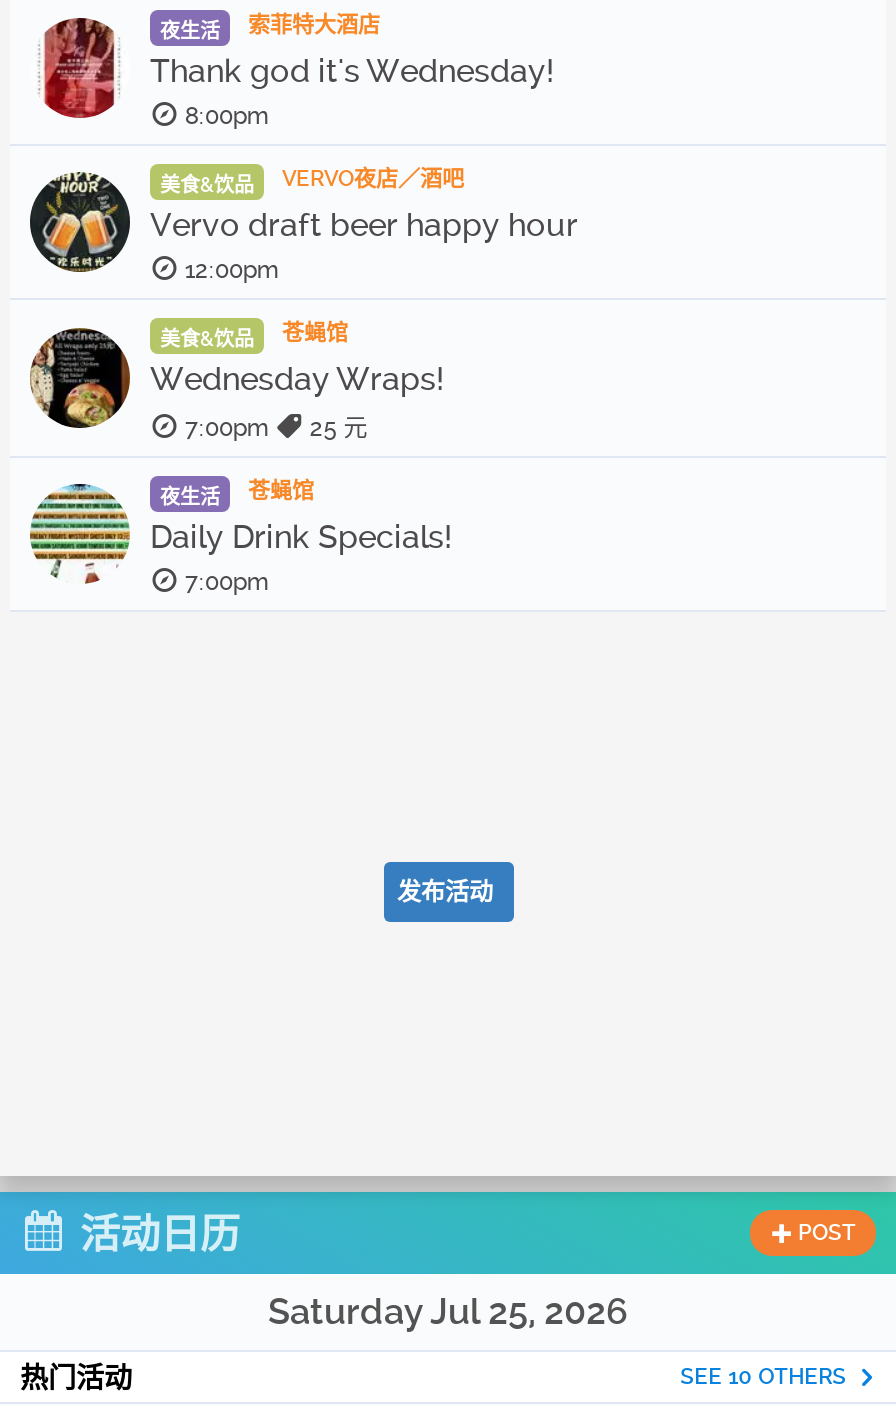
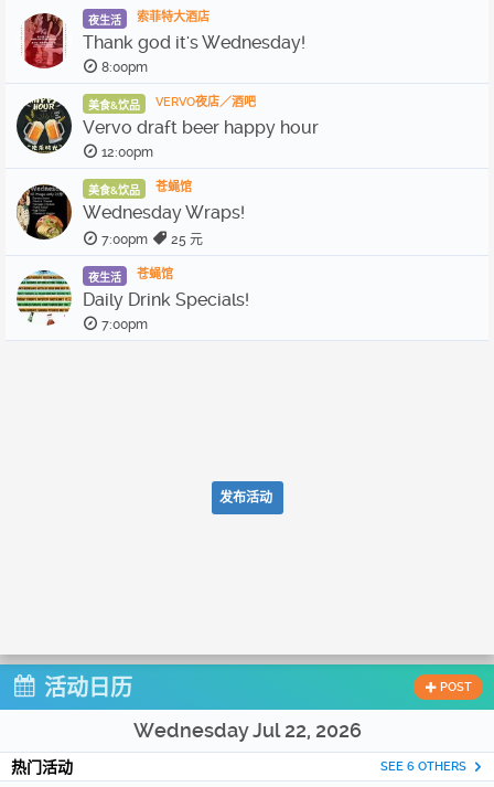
- Saturday Jul 25, 2026
+ Wednesday Jul 22, 2026

- SEE 10 OTHERS
+ SEE 6 OTHERS
